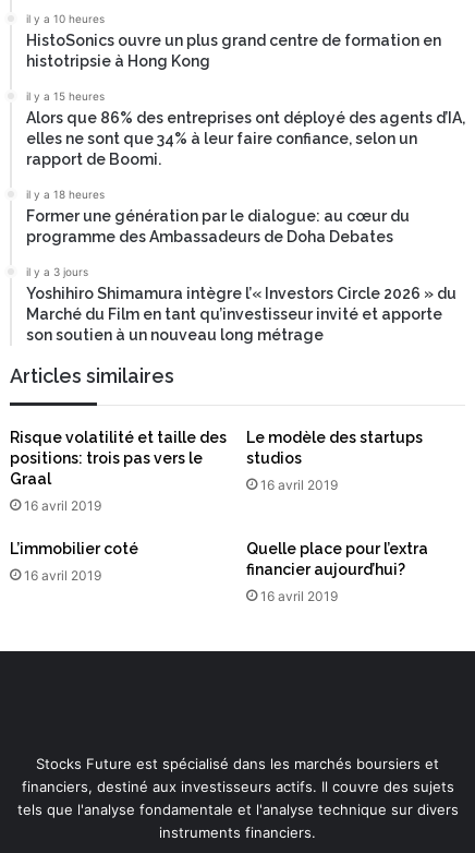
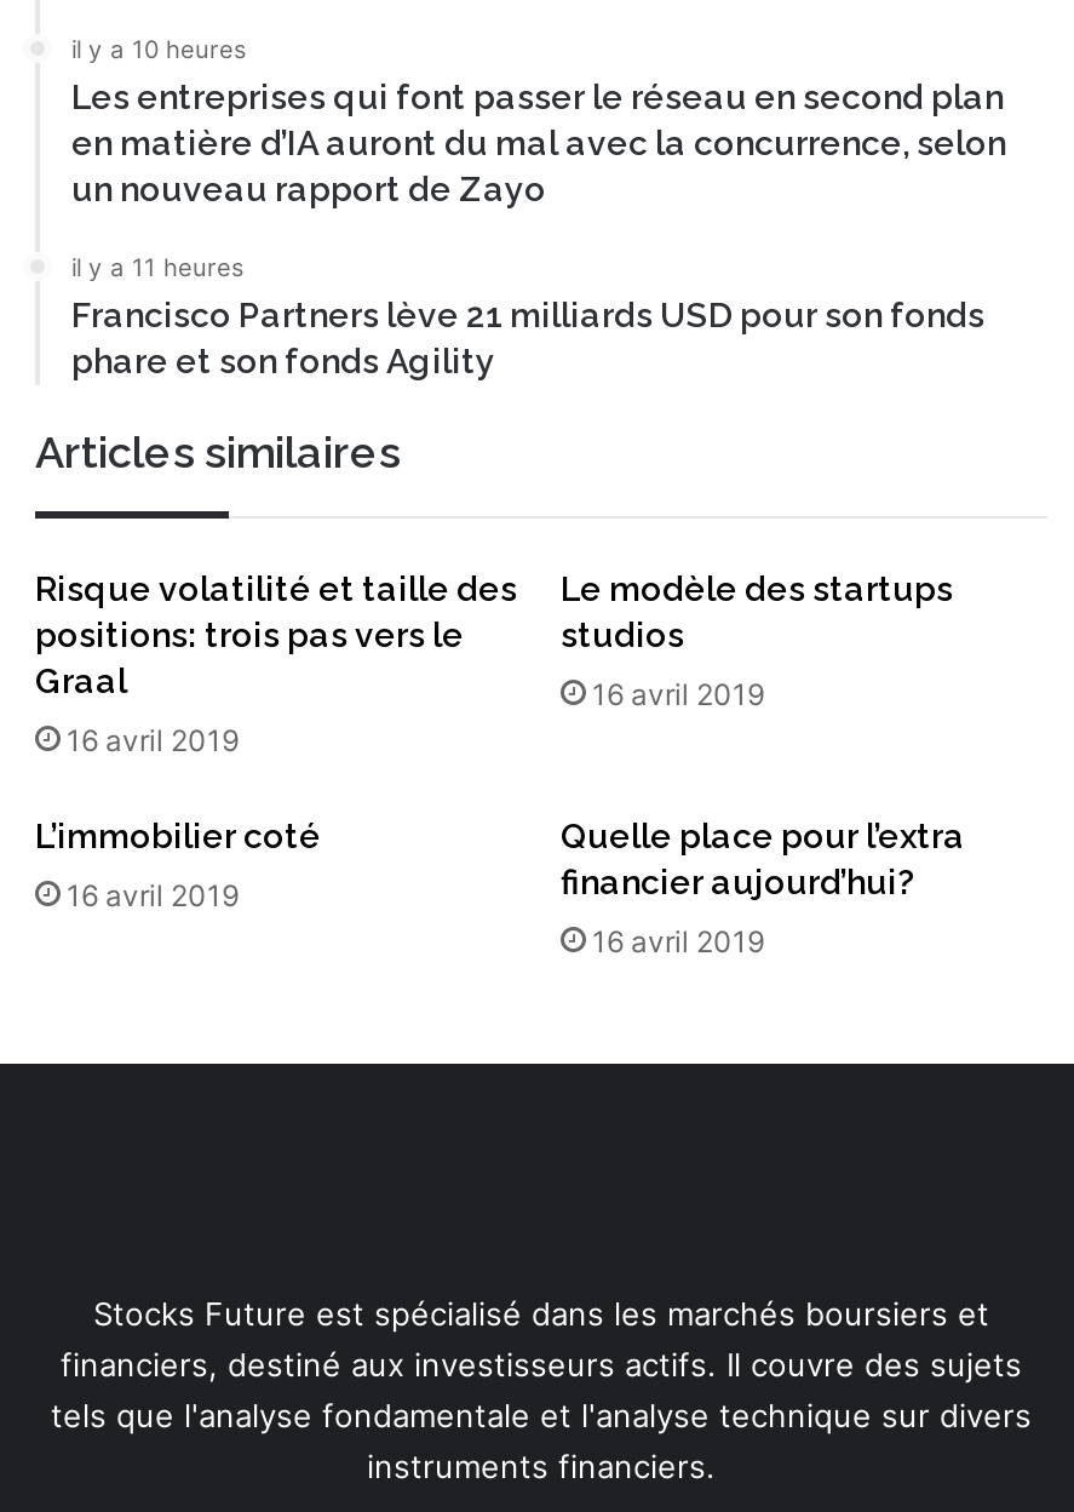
- HistoSonics ouvre un plus grand centre de formation en
- histotripsie à Hong Kong
- il y a 15 heures
- Alors que 86% des entreprises ont déployé des agents d’IA,
- elles ne sont que 34% à leur faire confiance, selon un
- rapport de Boomi.
- il y a 18 heures
- Former une génération par le dialogue: au cœur du
- programme des Ambassadeurs de Doha Debates
- il y a 3 jours
- Yoshihiro Shimamura intègre l’« Investors Circle 2026 » du
- Marché du Film en tant qu’investisseur invité et apporte
- son soutien à un nouveau long métrage
+ Les entreprises qui font passer le réseau en second plan
+ en matière d’IA auront du mal avec la concurrence, selon
+ un nouveau rapport de Zayo
+ il y a 11 heures
+ Francisco Partners lève 21 milliards USD pour son fonds
+ phare et son fonds Agility
